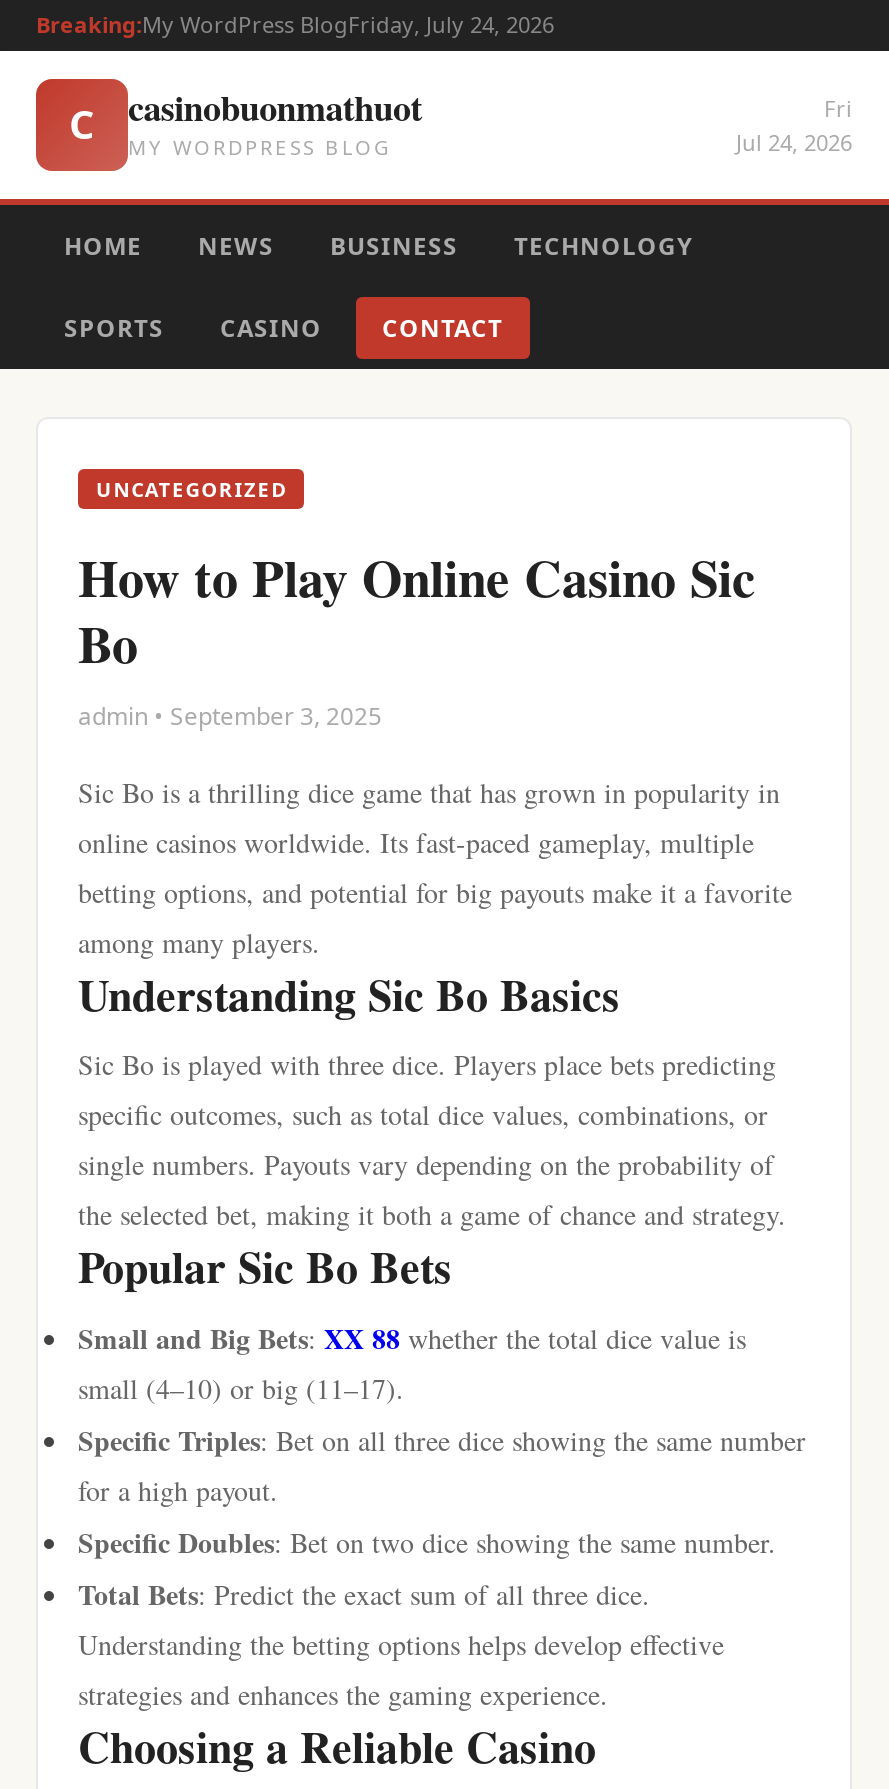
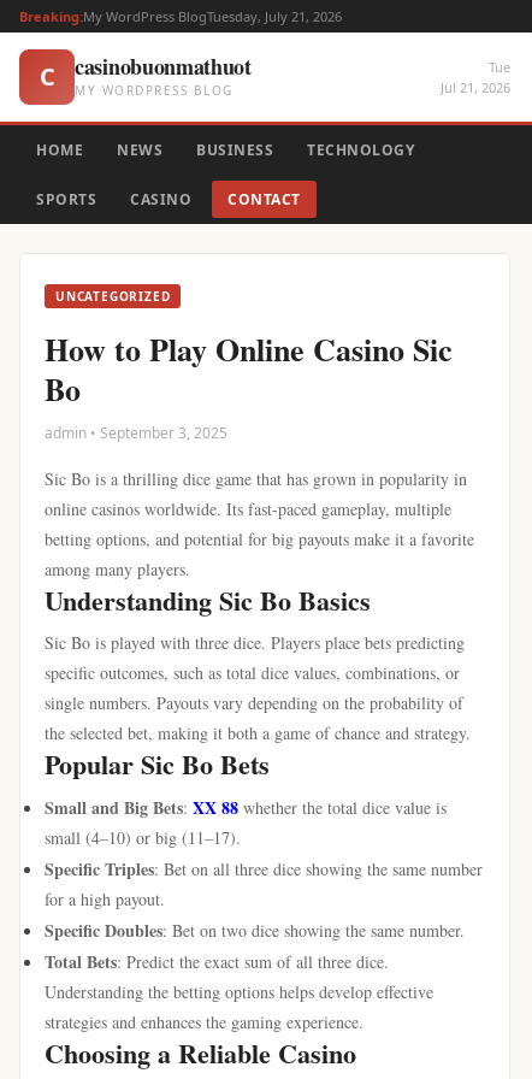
- Breaking:My WordPress BlogFriday, July 24, 2026
+ Breaking:My WordPress BlogTuesday, July 21, 2026

- Fri
- Jul 24, 2026
+ Tue
+ Jul 21, 2026
